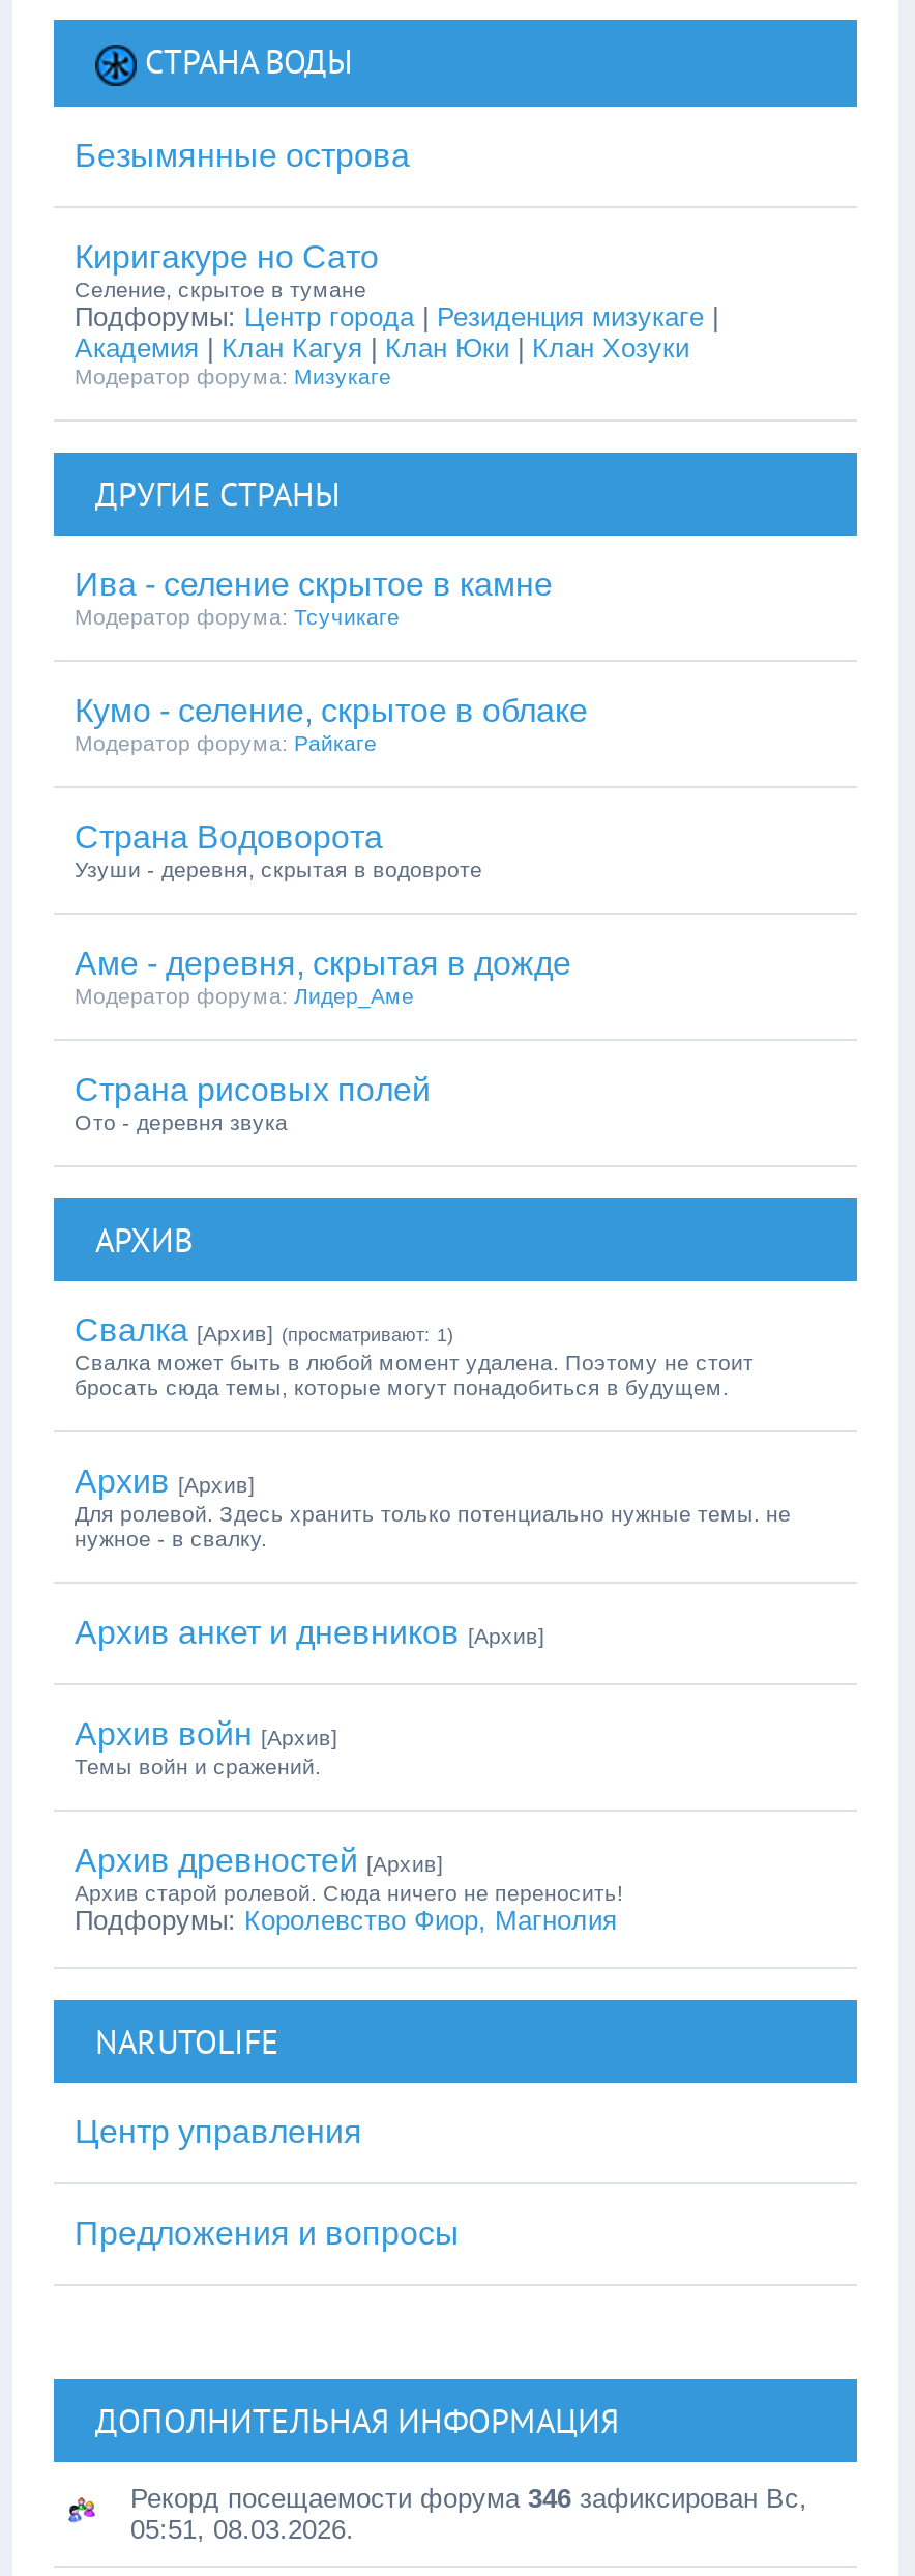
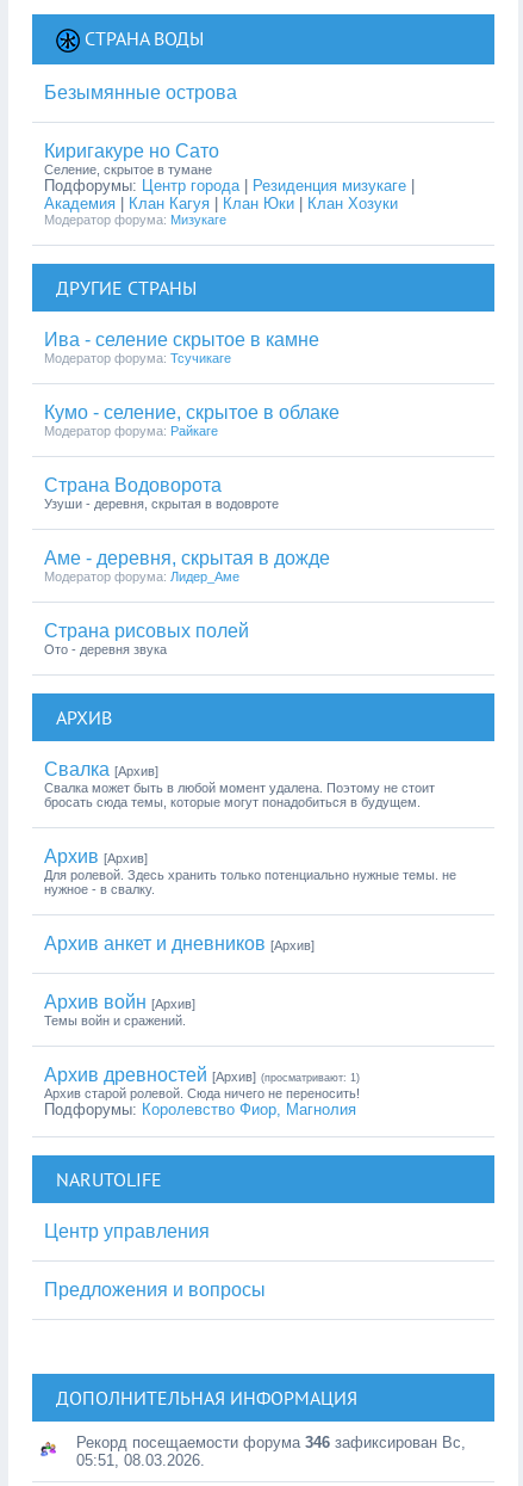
- Свалка [Архив] (просматривают: 1)
+ Свалка [Архив]

- Архив древностей [Архив]
+ Архив древностей [Архив] (просматривают: 1)
